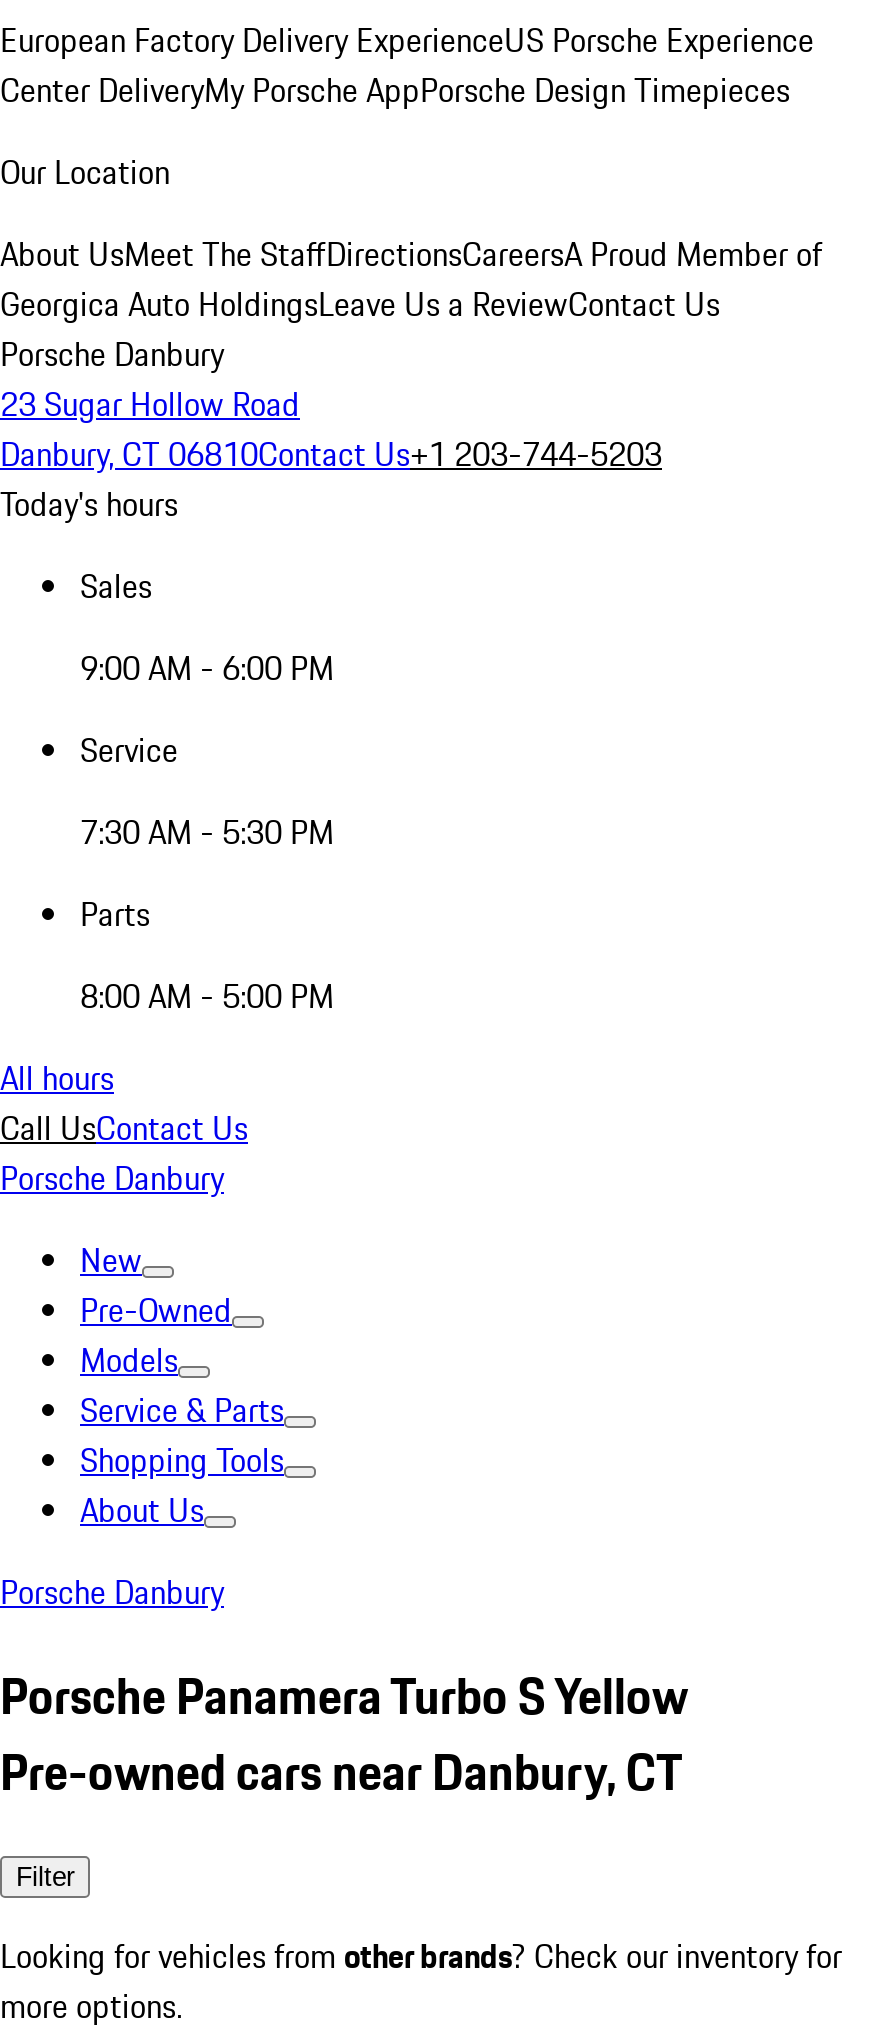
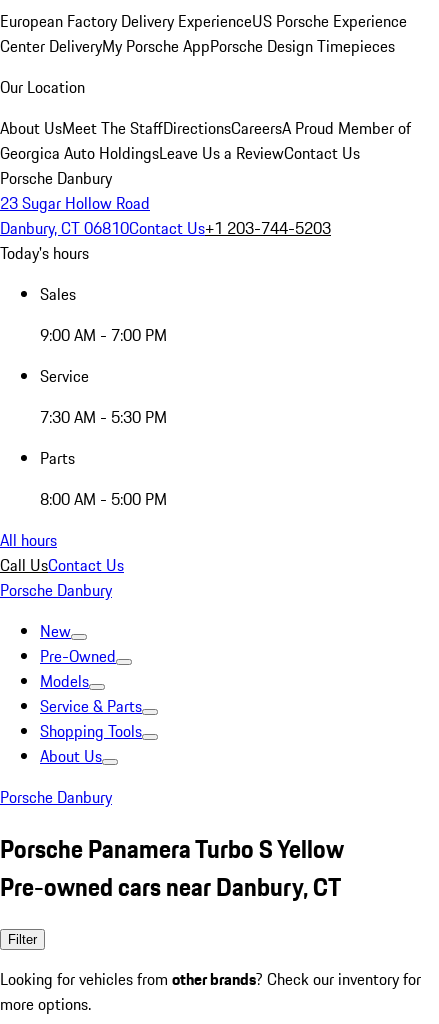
- 9:00 AM - 6:00 PM
+ 9:00 AM - 7:00 PM
